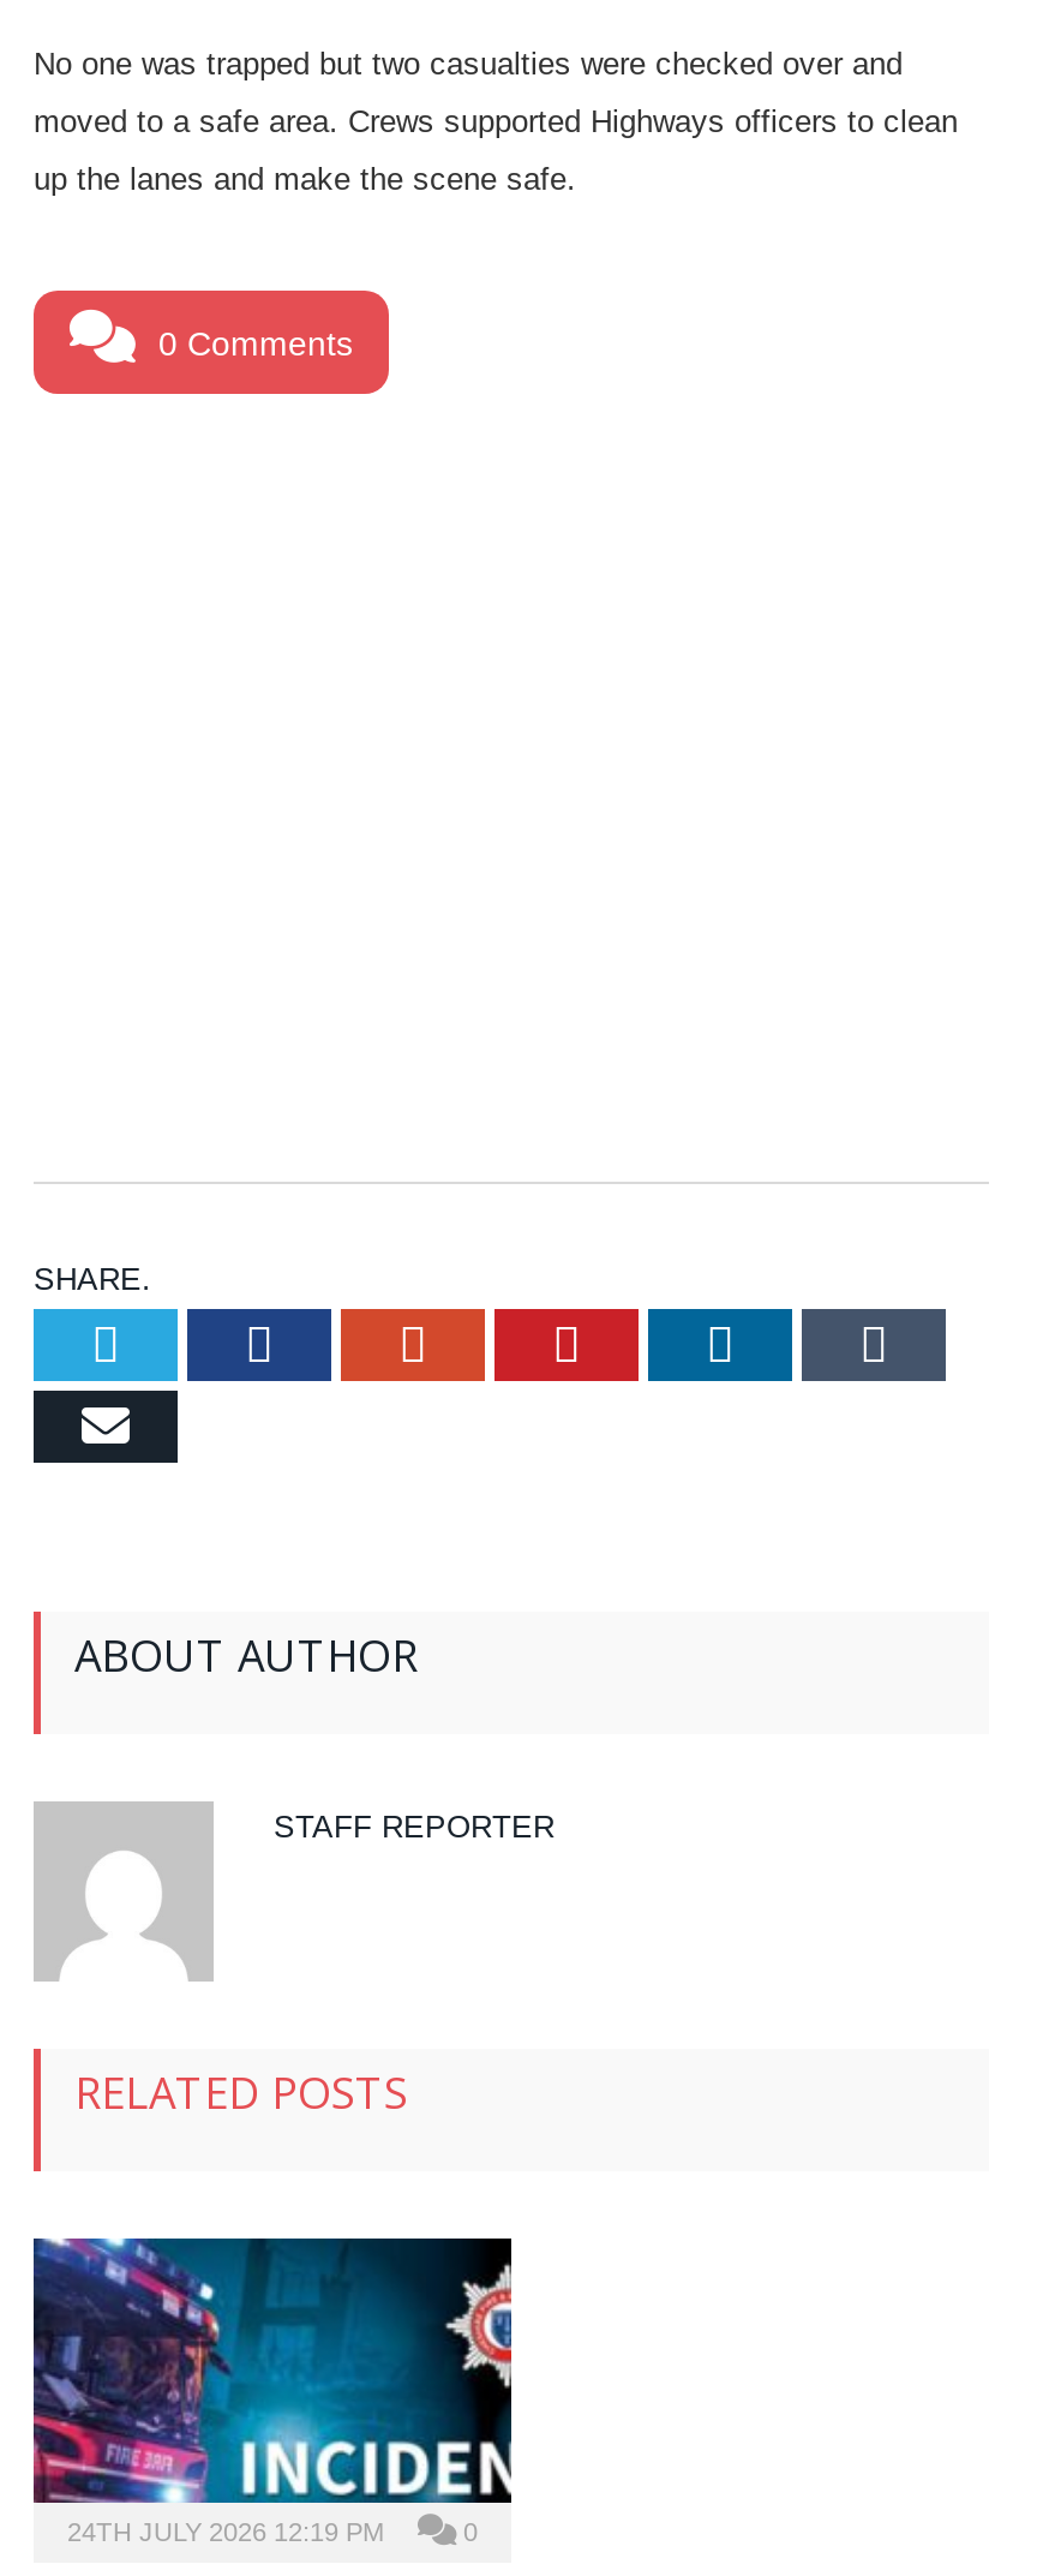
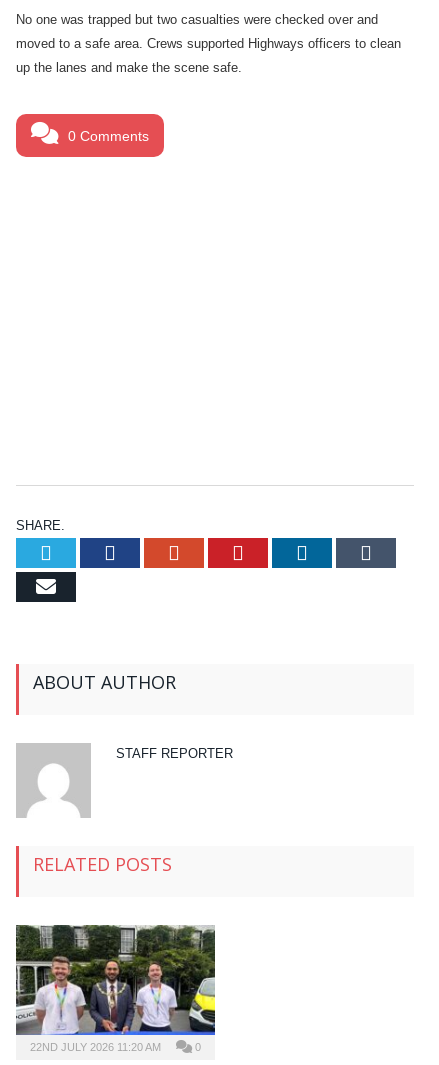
- [image]
- 24TH JULY 2026 12:19 PM
+ [image]
+ 22ND JULY 2026 11:20 AM
